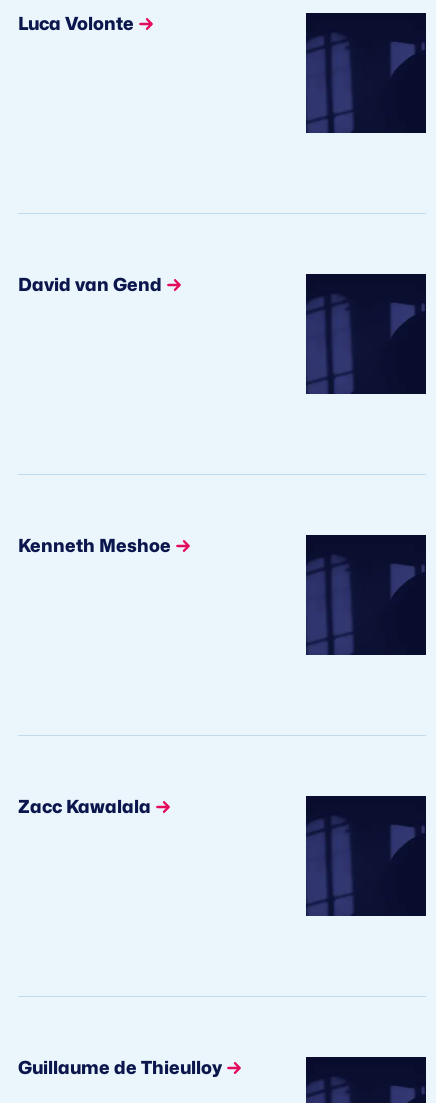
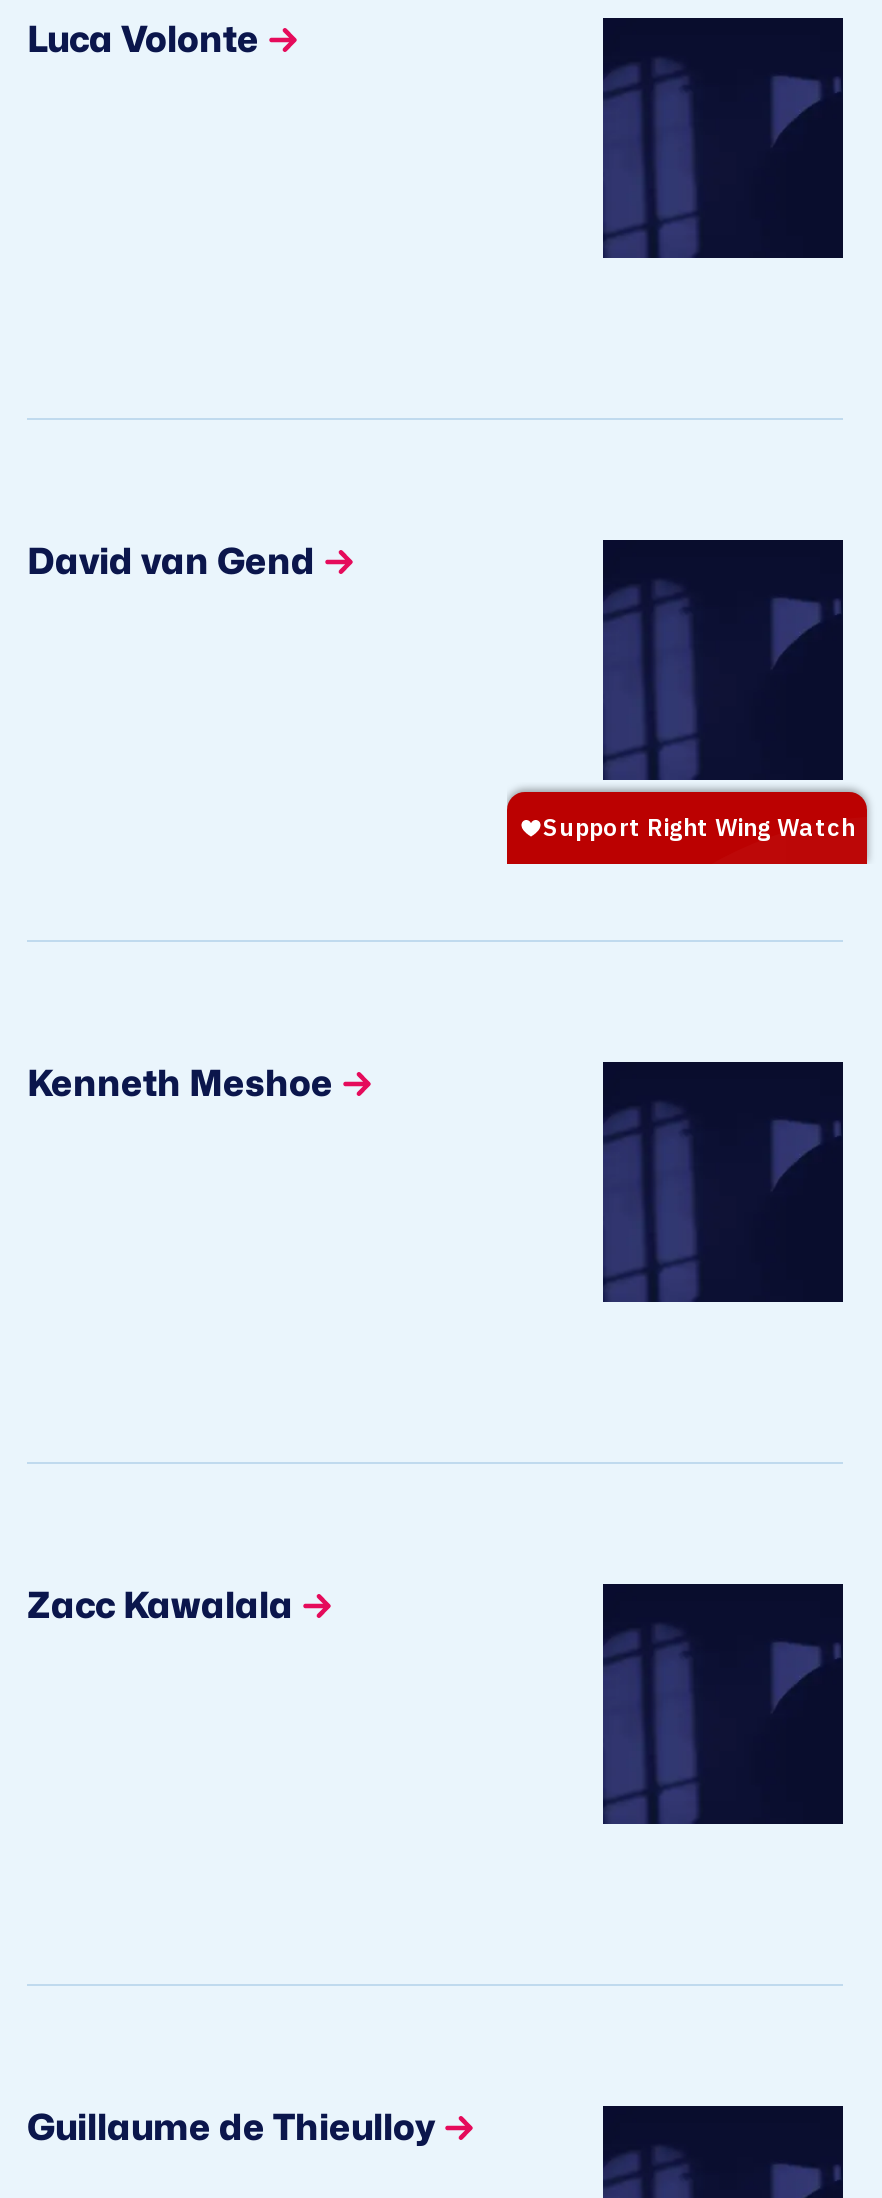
+ [image]
